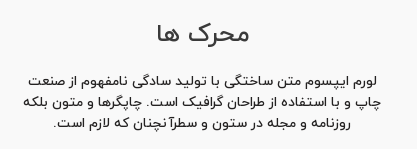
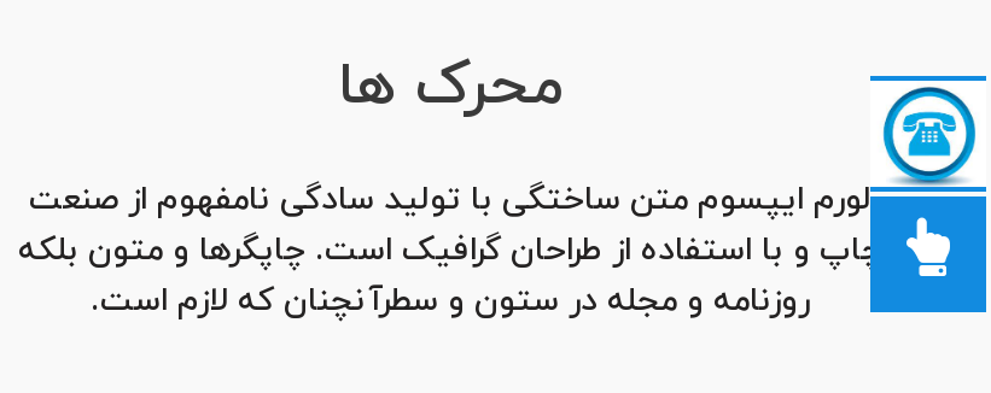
+ [image]
